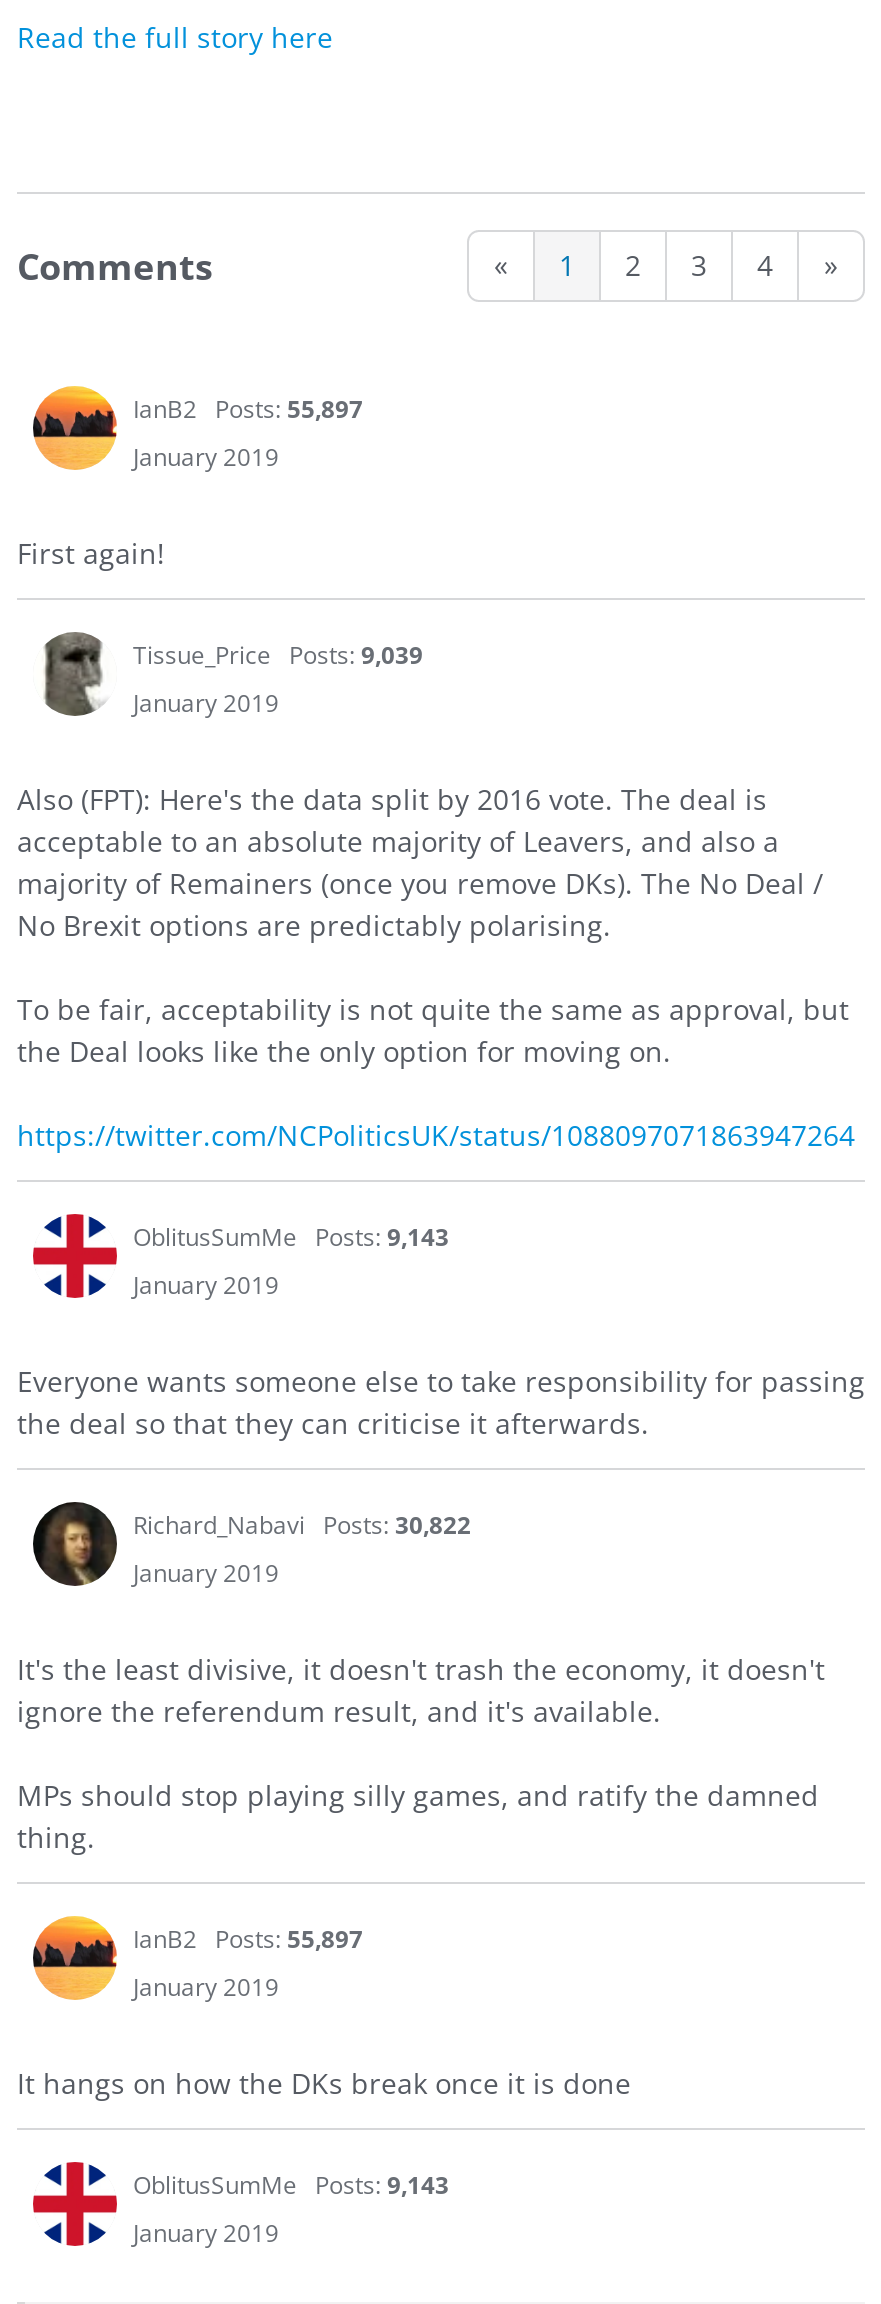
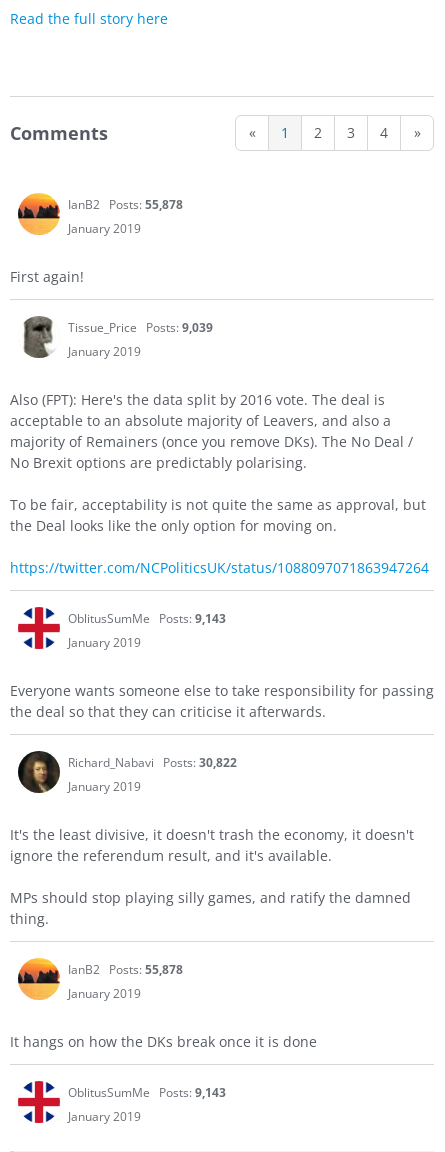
- IanB2 Posts: 55,897
+ IanB2 Posts: 55,878

- IanB2 Posts: 55,897
+ IanB2 Posts: 55,878
